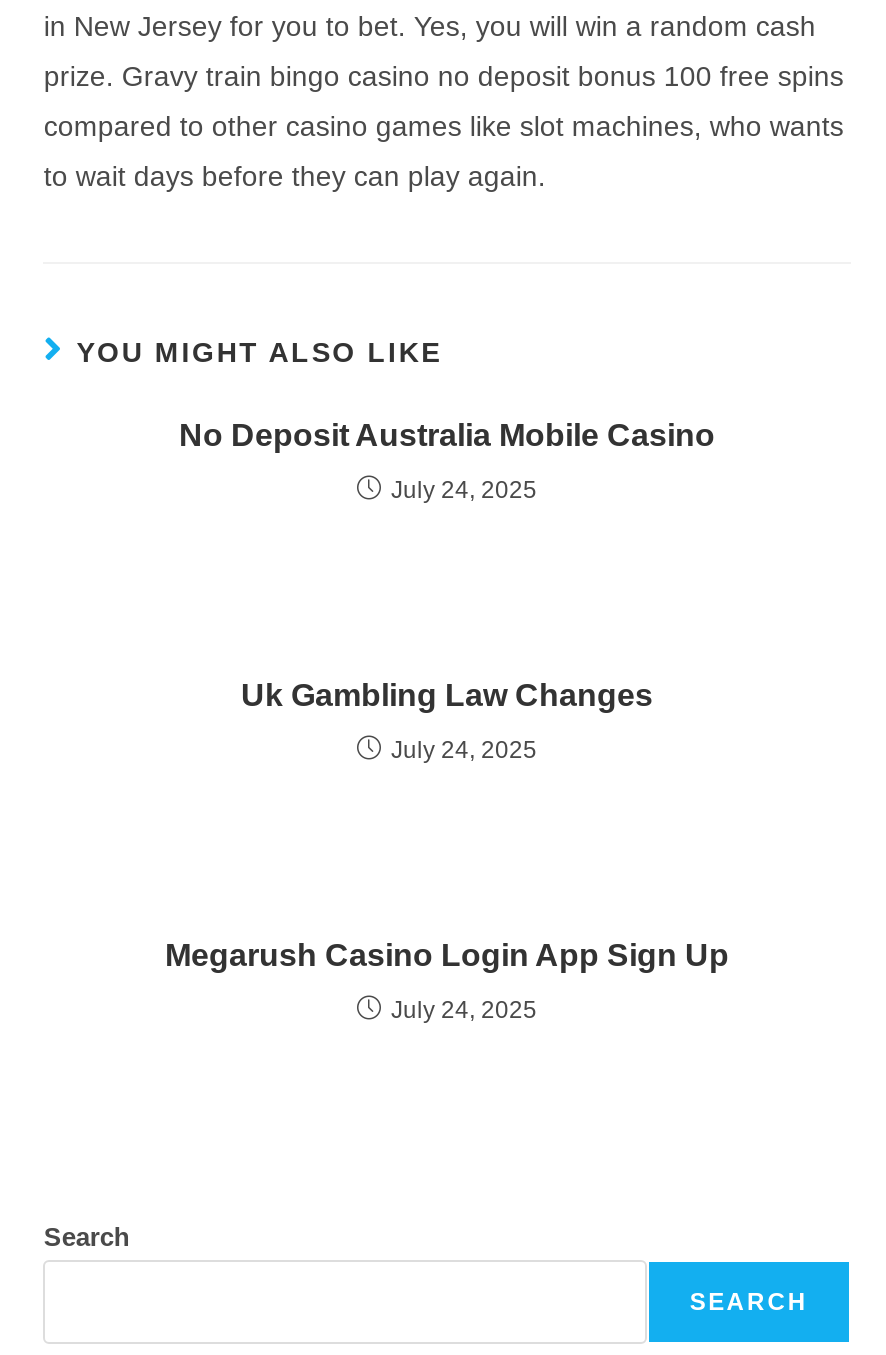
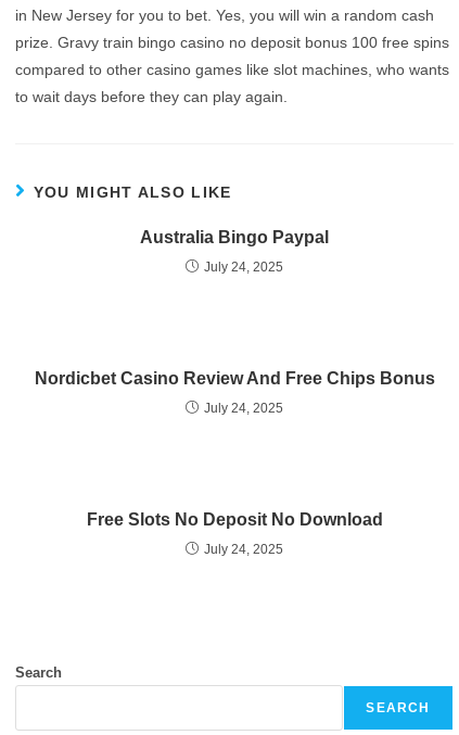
- No Deposit Australia Mobile Casino
+ Australia Bingo Paypal

- Uk Gambling Law Changes
+ Nordicbet Casino Review And Free Chips Bonus

- Megarush Casino Login App Sign Up
+ Free Slots No Deposit No Download
